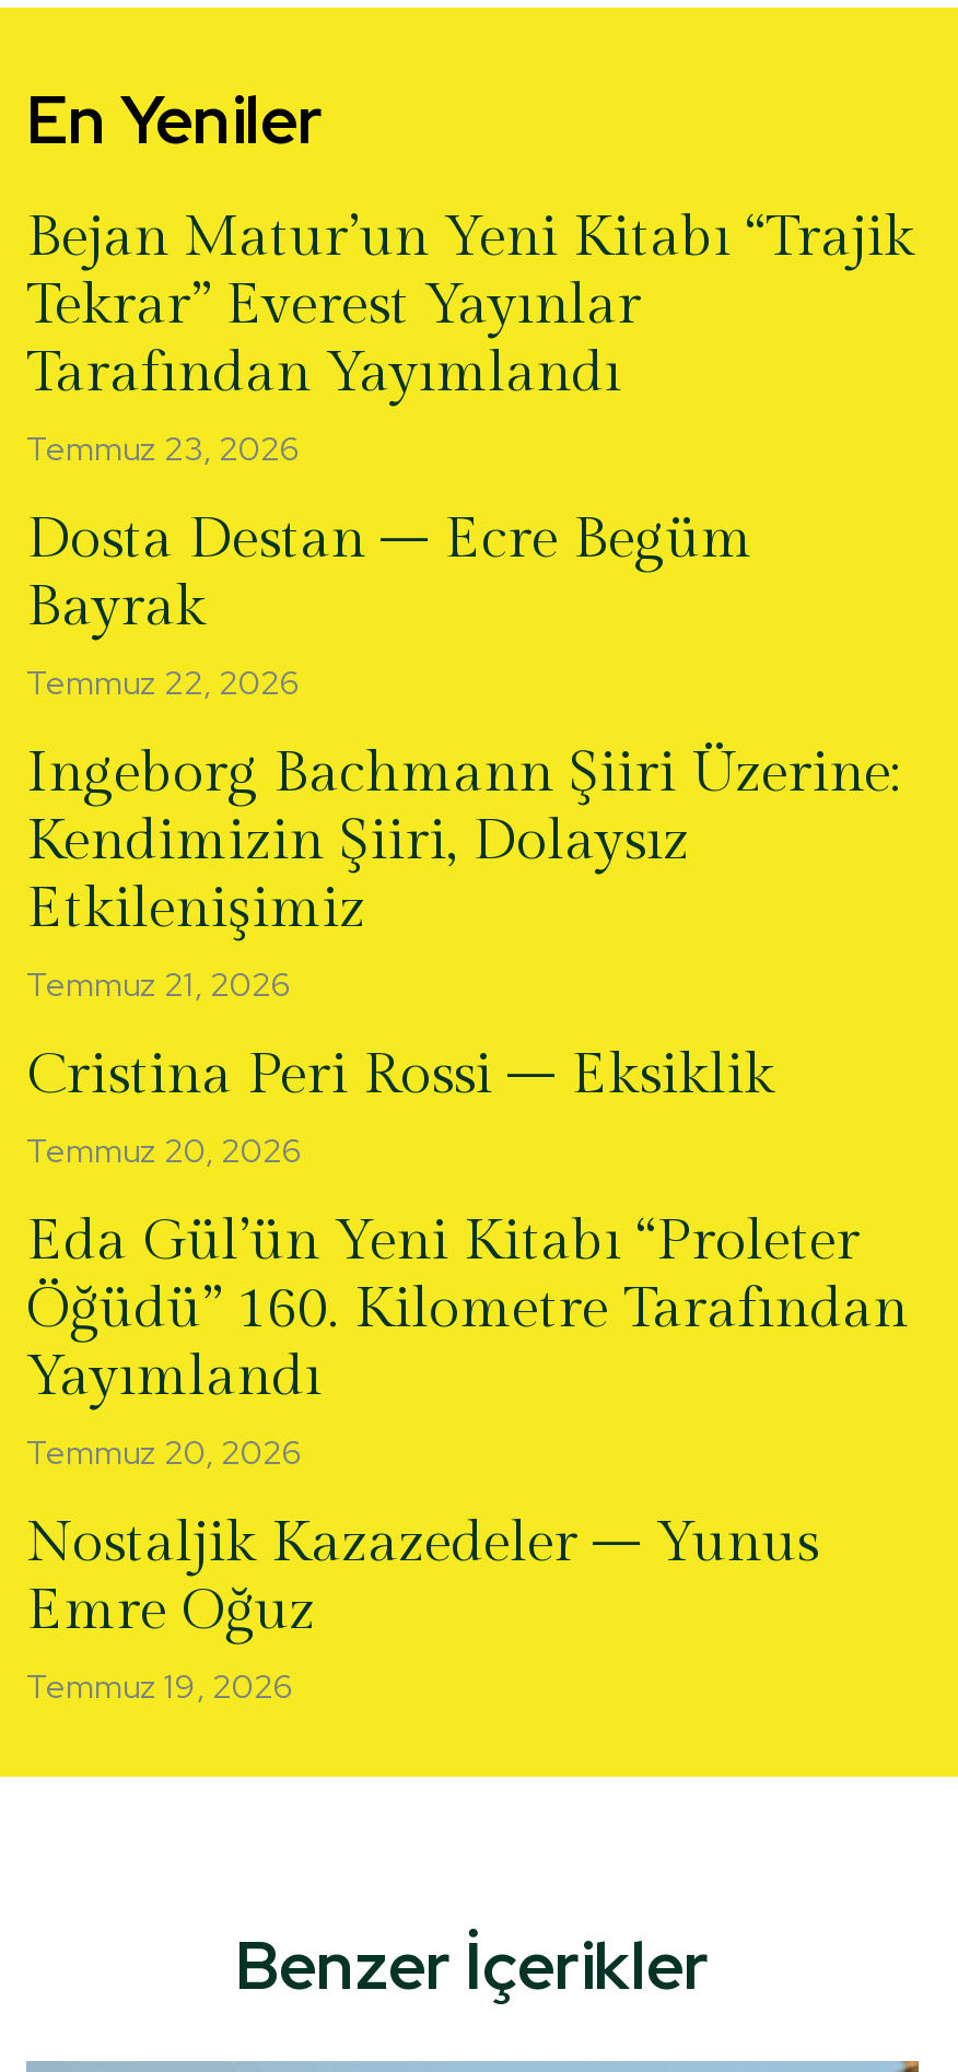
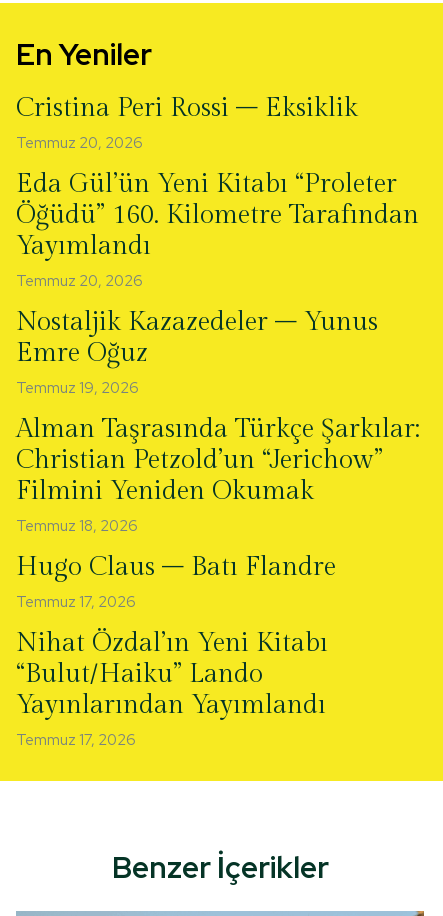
- Bejan Matur’un Yeni Kitabı “Trajik
- Tekrar” Everest Yayınlar
- Tarafından Yayımlandı
- Temmuz 23, 2026
- Dosta Destan – Ecre Begüm
- Bayrak
- Temmuz 22, 2026
- Ingeborg Bachmann Şiiri Üzerine:
- Kendimizin Şiiri, Dolaysız
- Etkilenişimiz
- Temmuz 21, 2026

moved up: Cristina Peri Rossi – Eksiklik | Temmuz 20, 2026 | Eda Gül’ün Yeni Kitabı “Proleter | ... | Emre Oğuz | Temmuz 19, 2026

+ Alman Taşrasında Türkçe Şarkılar:
+ Christian Petzold’un “Jerichow”
+ Filmini Yeniden Okumak
+ Temmuz 18, 2026
+ Hugo Claus – Batı Flandre
+ Temmuz 17, 2026
+ Nihat Özdal’ın Yeni Kitabı
+ “Bulut/Haiku” Lando
+ Yayınlarından Yayımlandı
+ Temmuz 17, 2026
